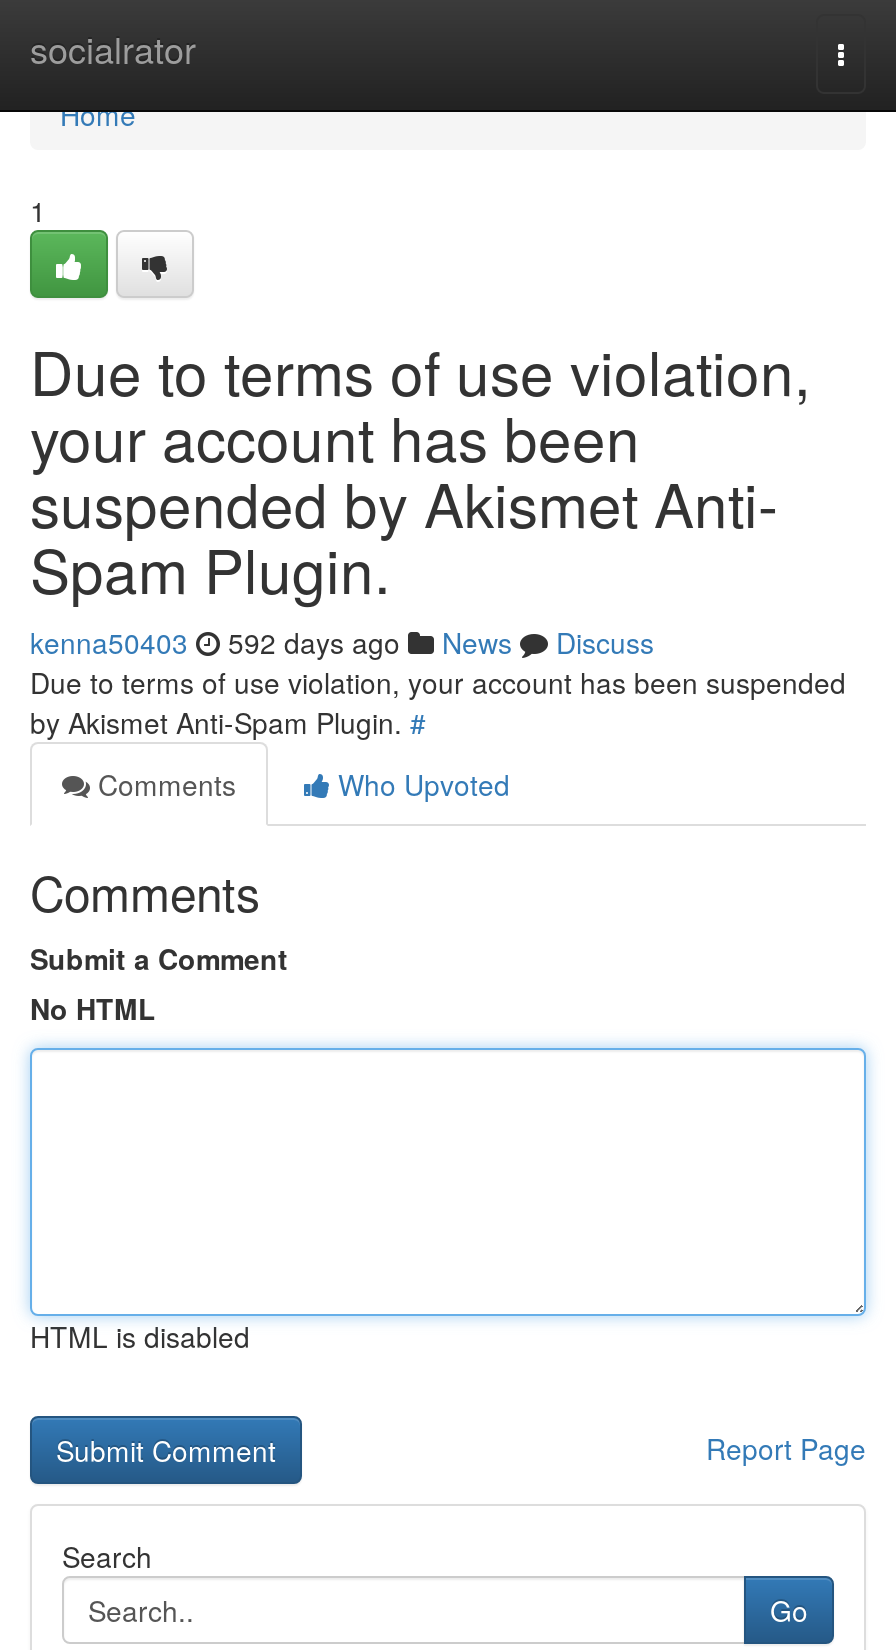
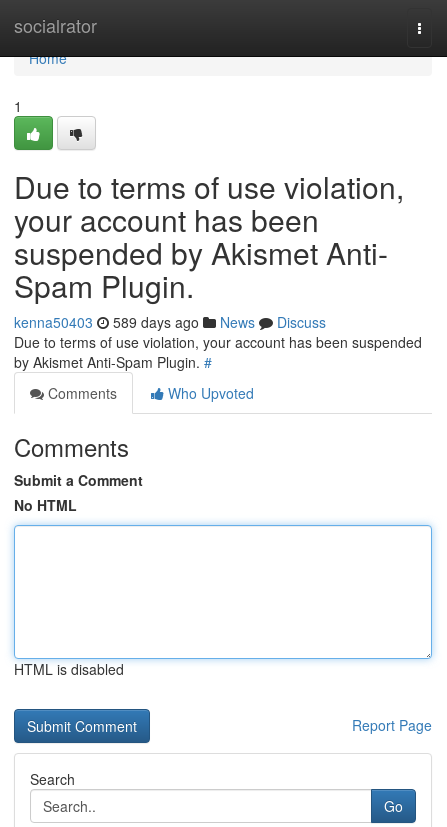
- kenna50403 592 days ago News Discuss
+ kenna50403 589 days ago News Discuss
